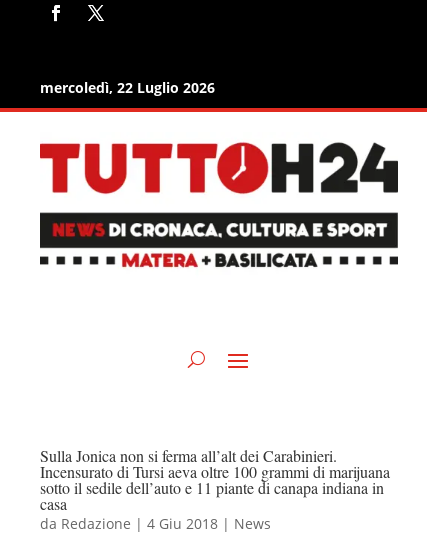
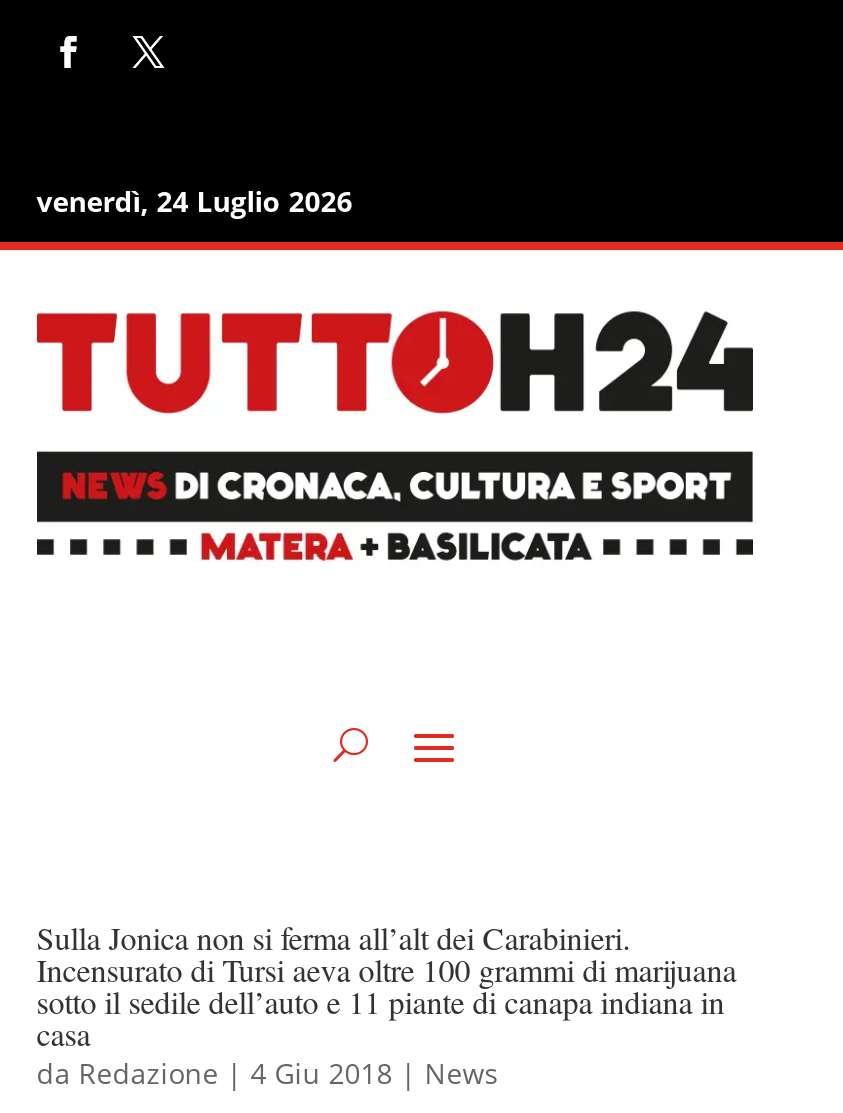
- mercoledì, 22 Luglio 2026
+ venerdì, 24 Luglio 2026
